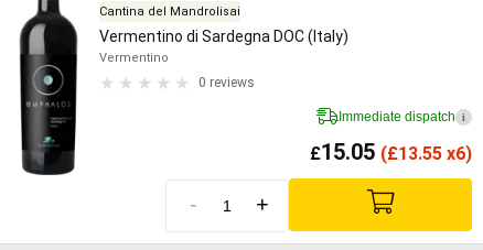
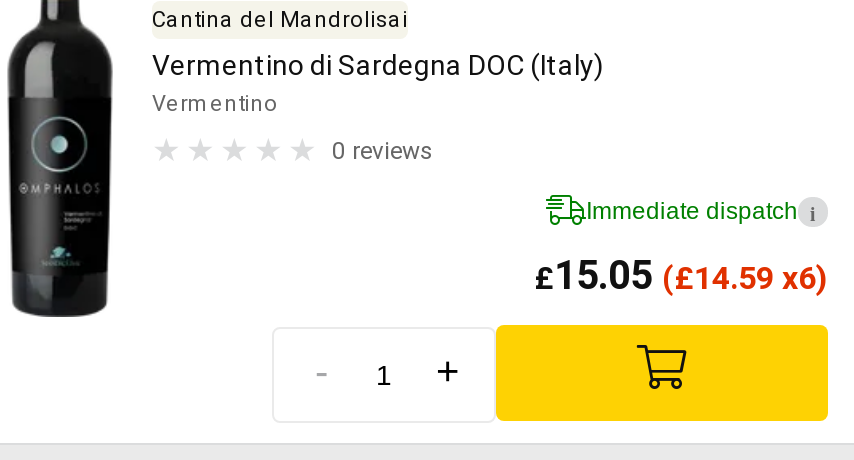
- £15.05 (£13.55 x6)
+ £15.05 (£14.59 x6)
